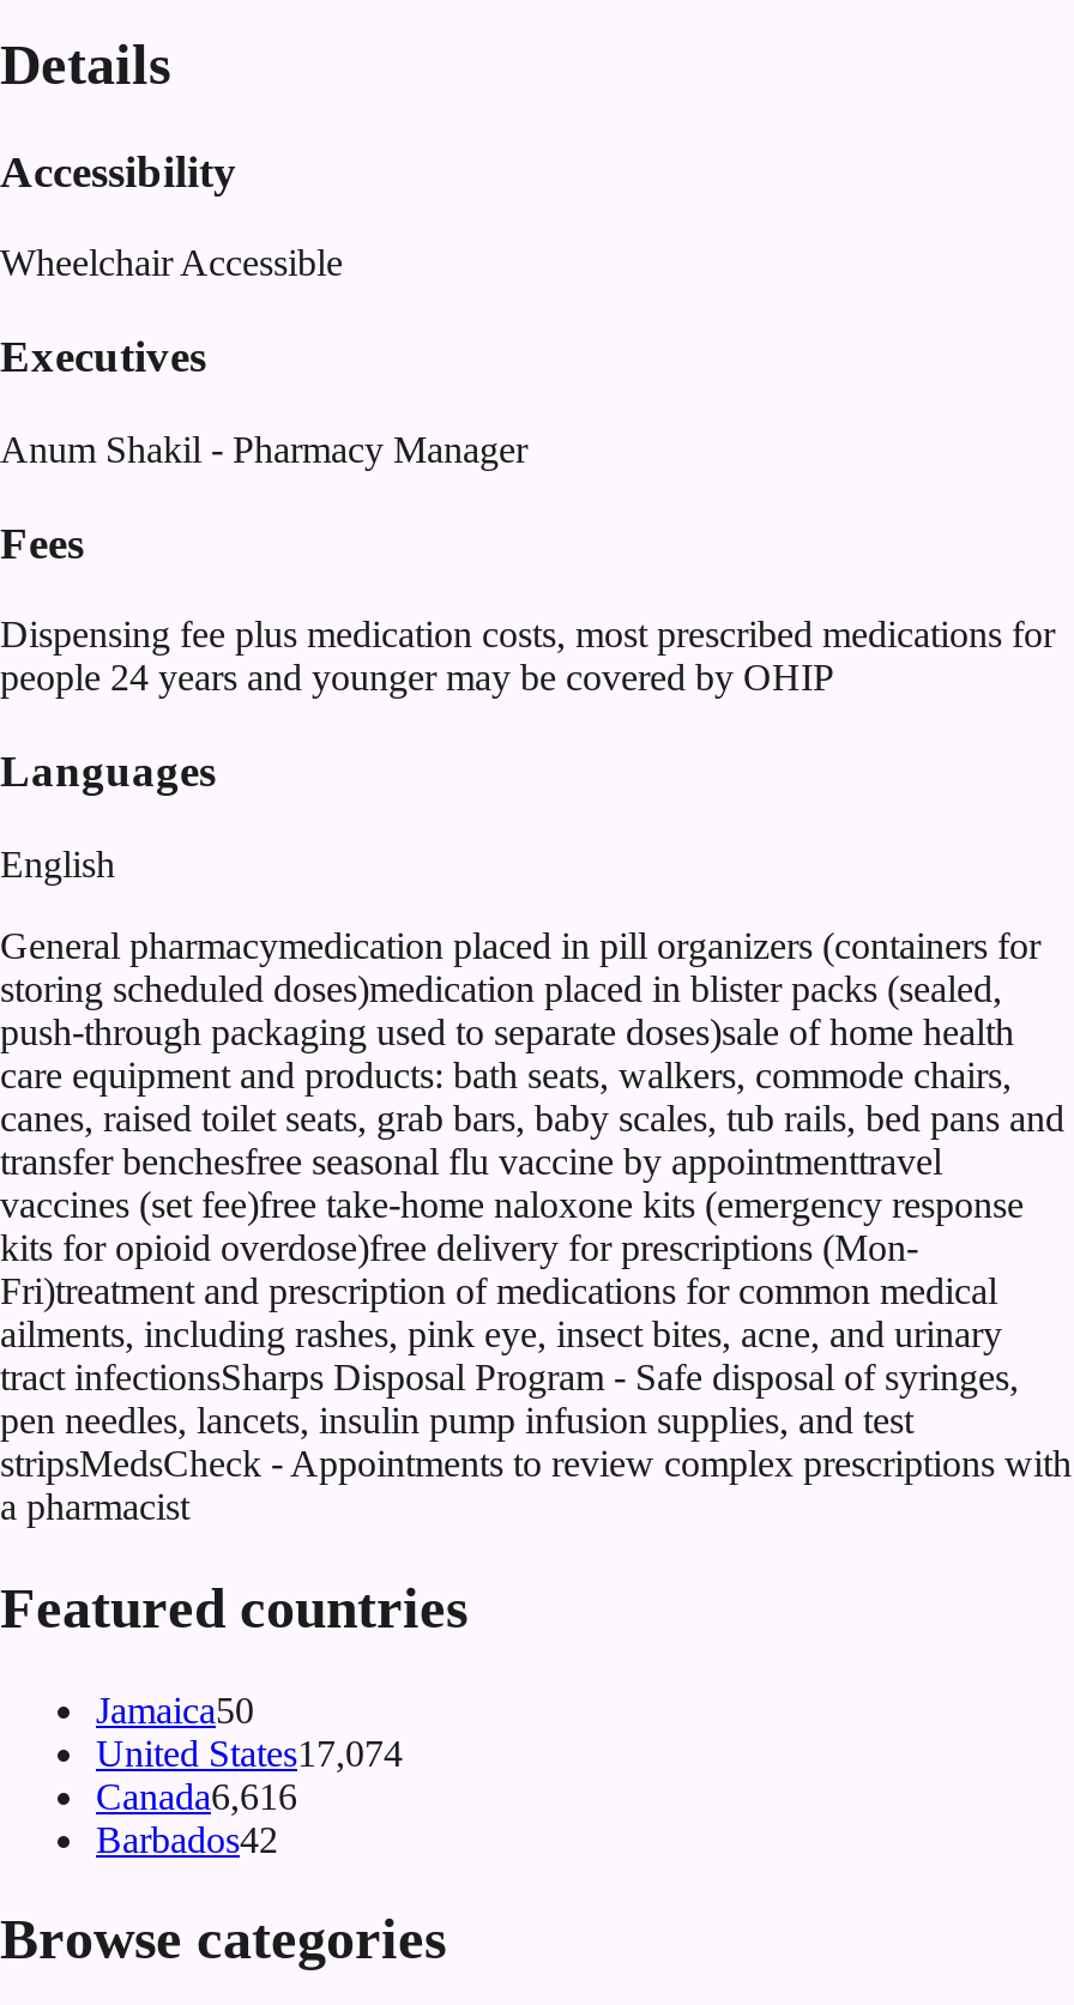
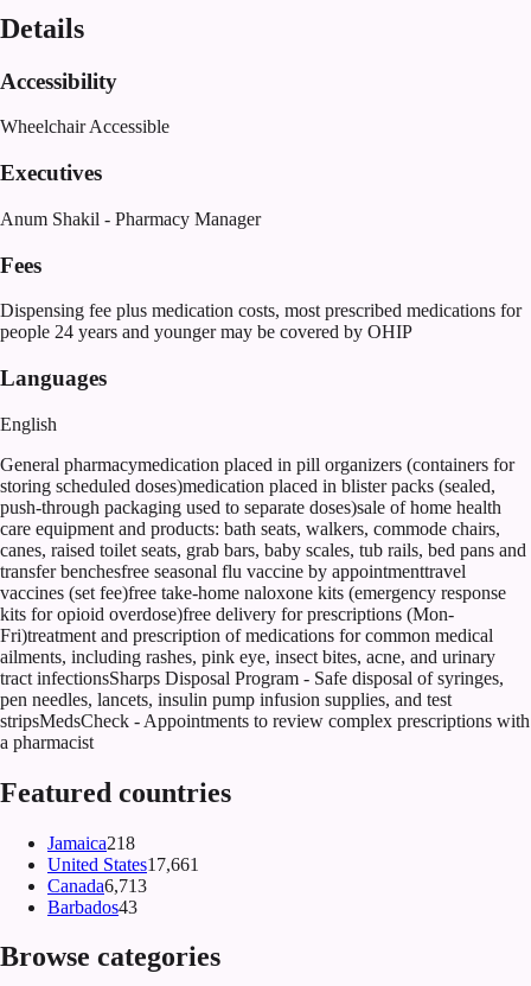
- Jamaica50
+ Jamaica218

- United States17,074
+ United States17,661

- Canada6,616
+ Canada6,713

- Barbados42
+ Barbados43
